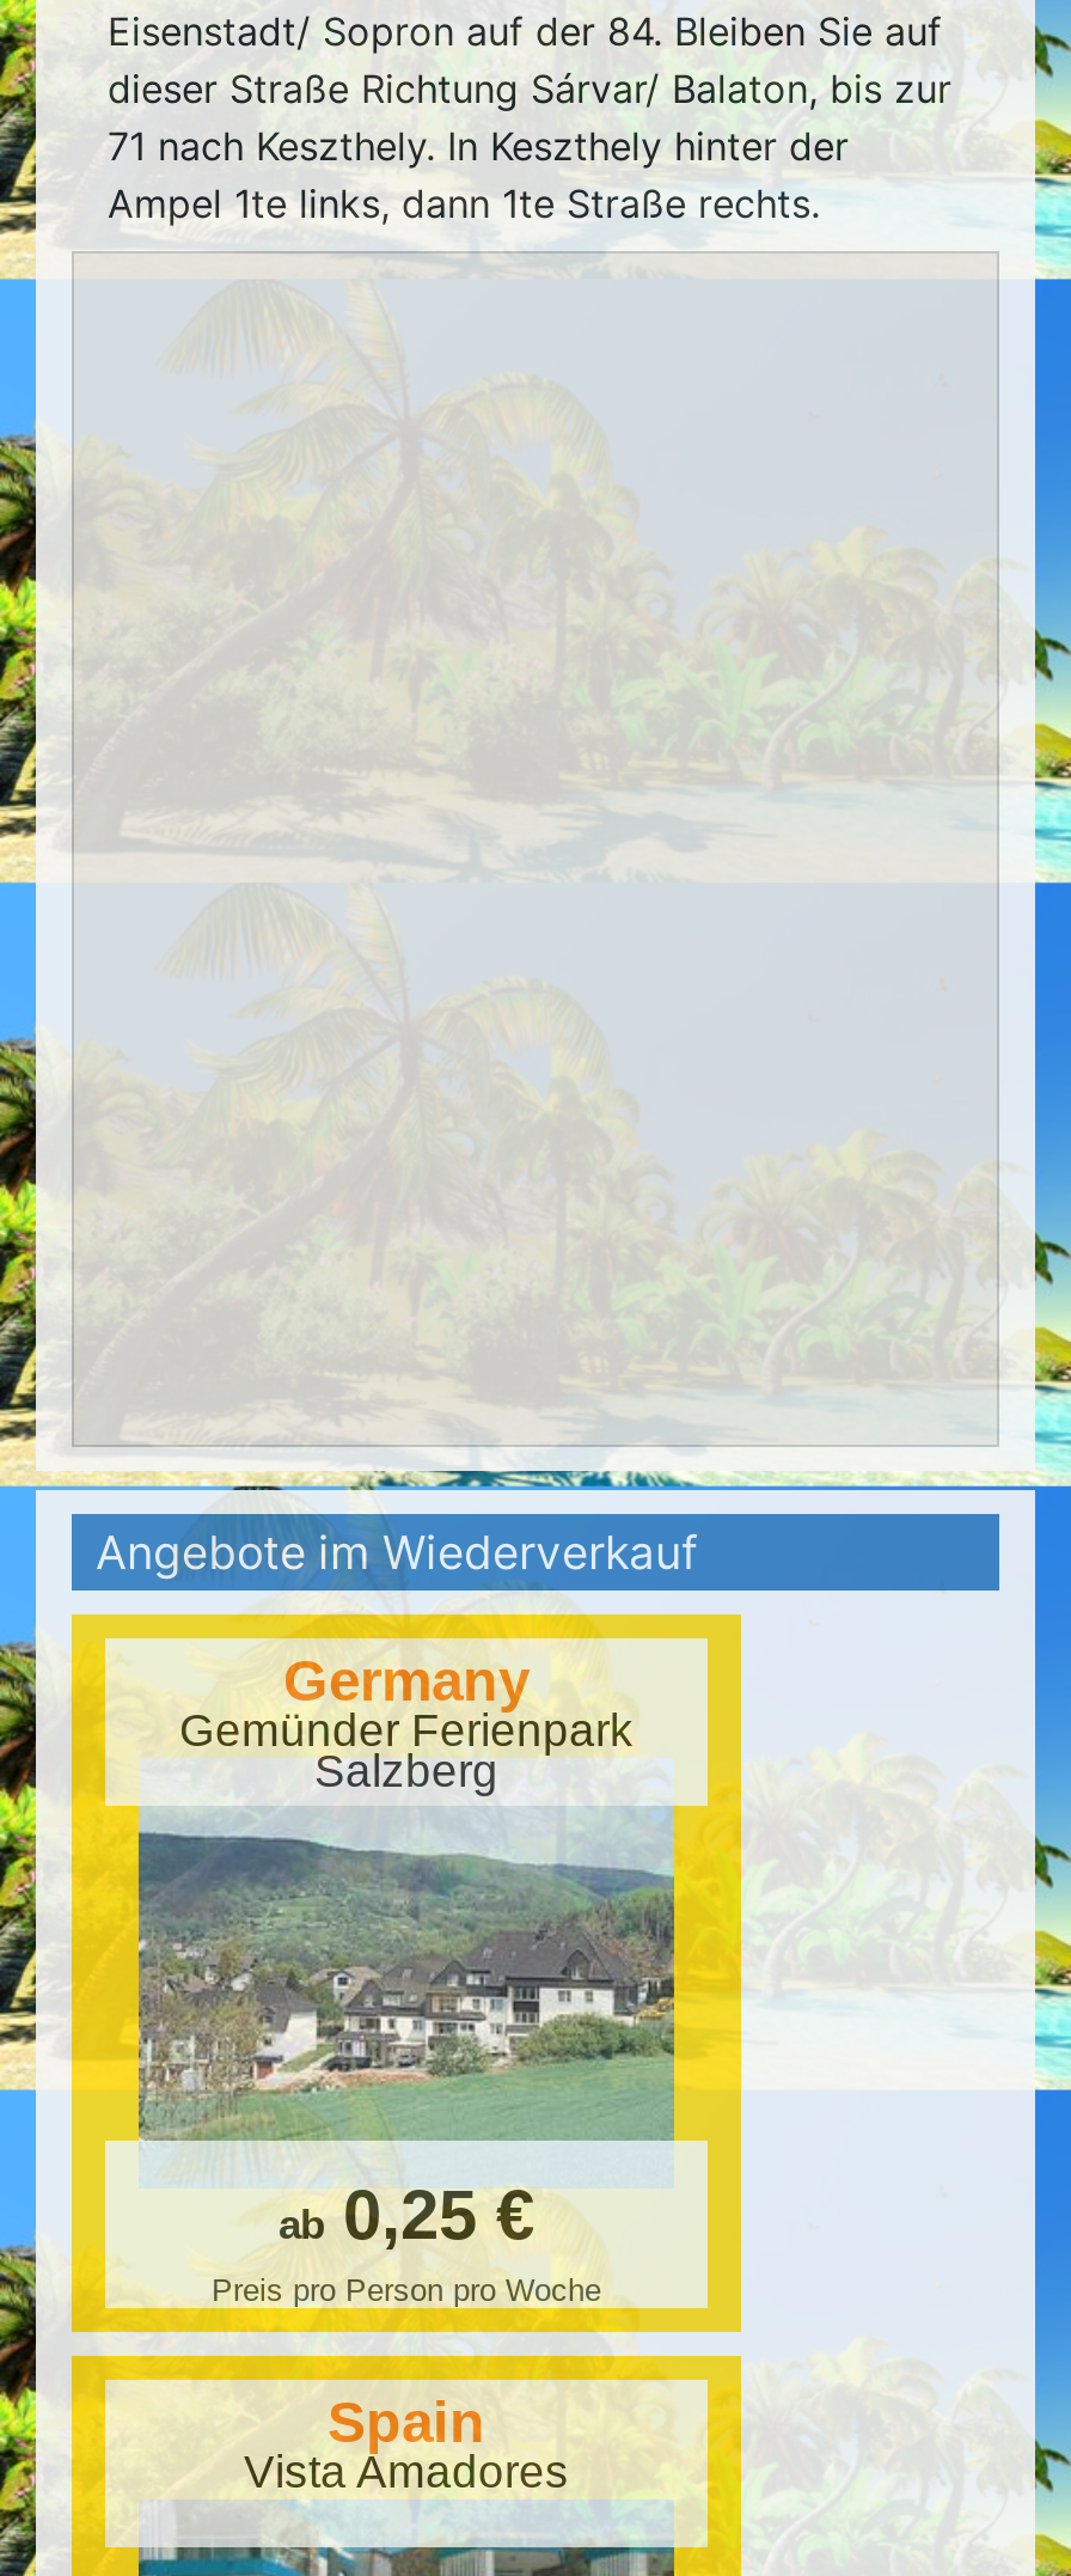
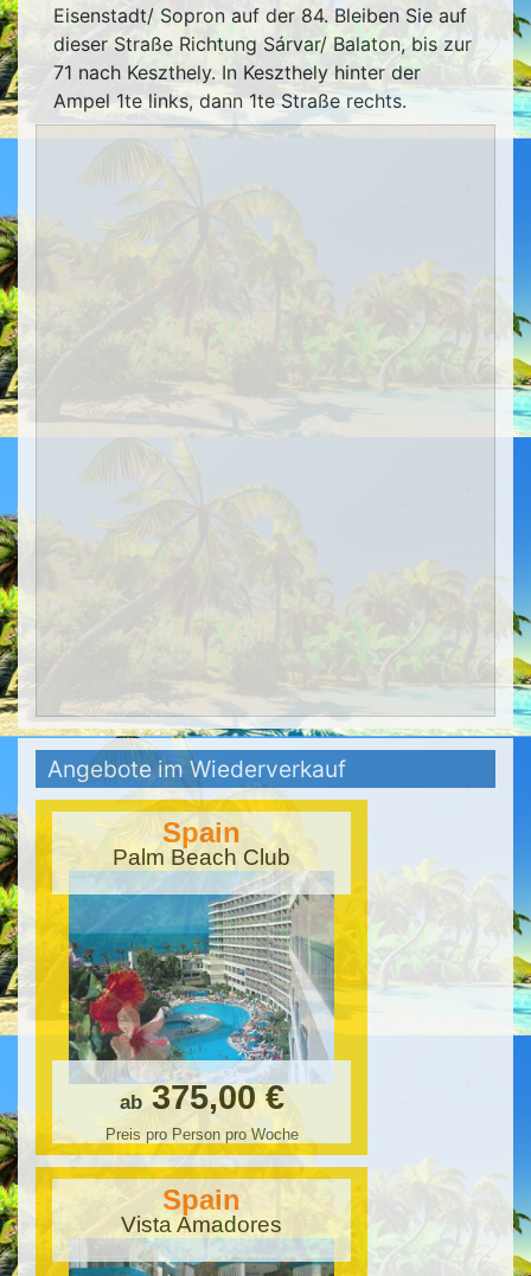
- Germany
- Gemünder Ferienpark
- Salzberg
+ Spain
+ Palm Beach Club

- [image]
- ab 0,25 €
+ [image]
+ ab 375,00 €
